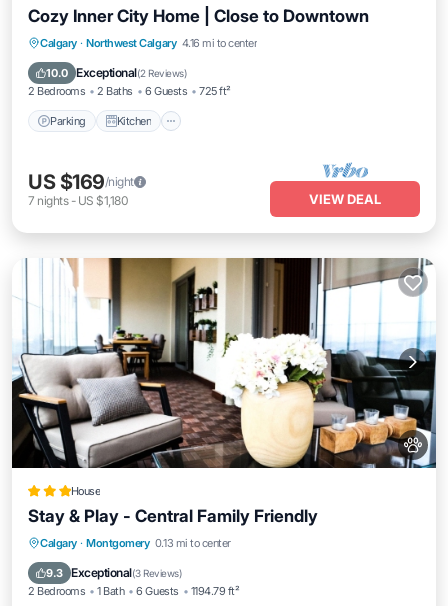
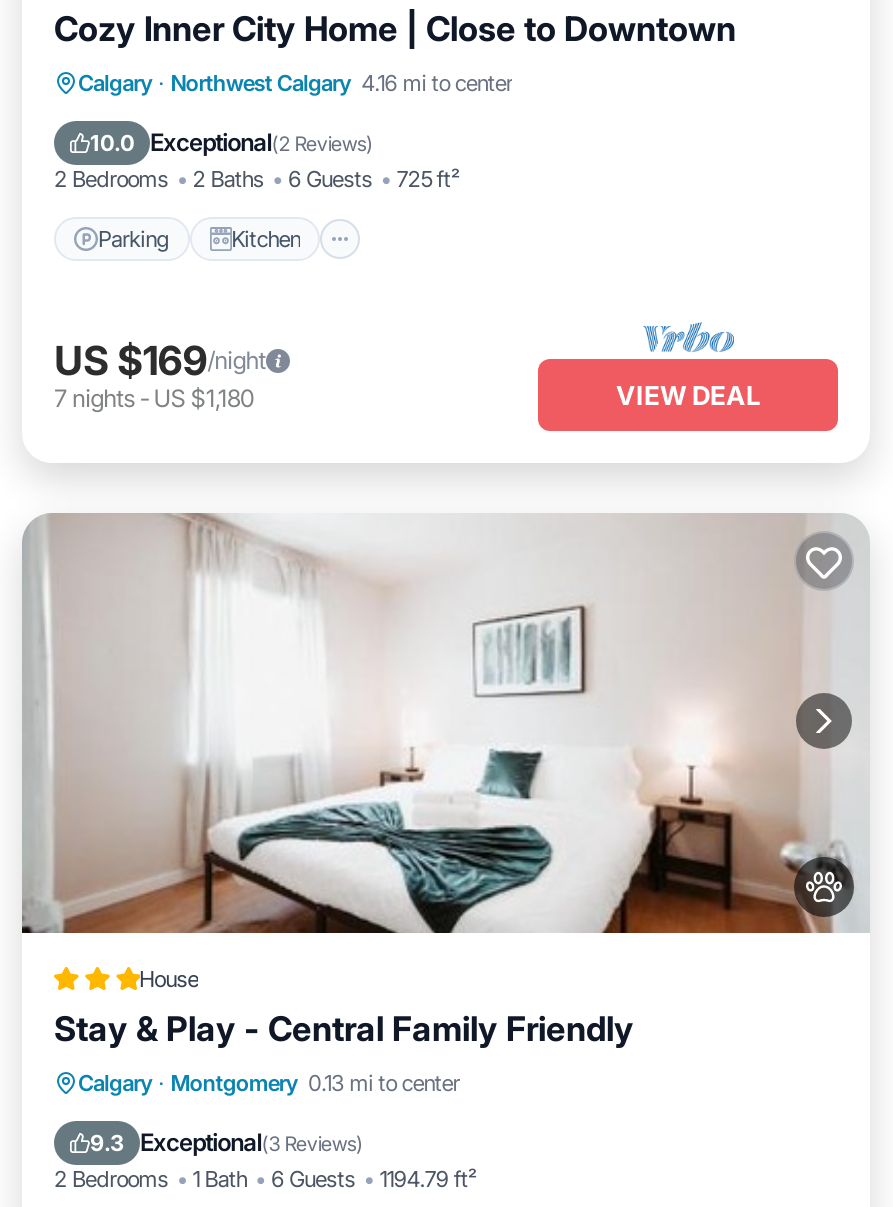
- [image]
+ [image]
